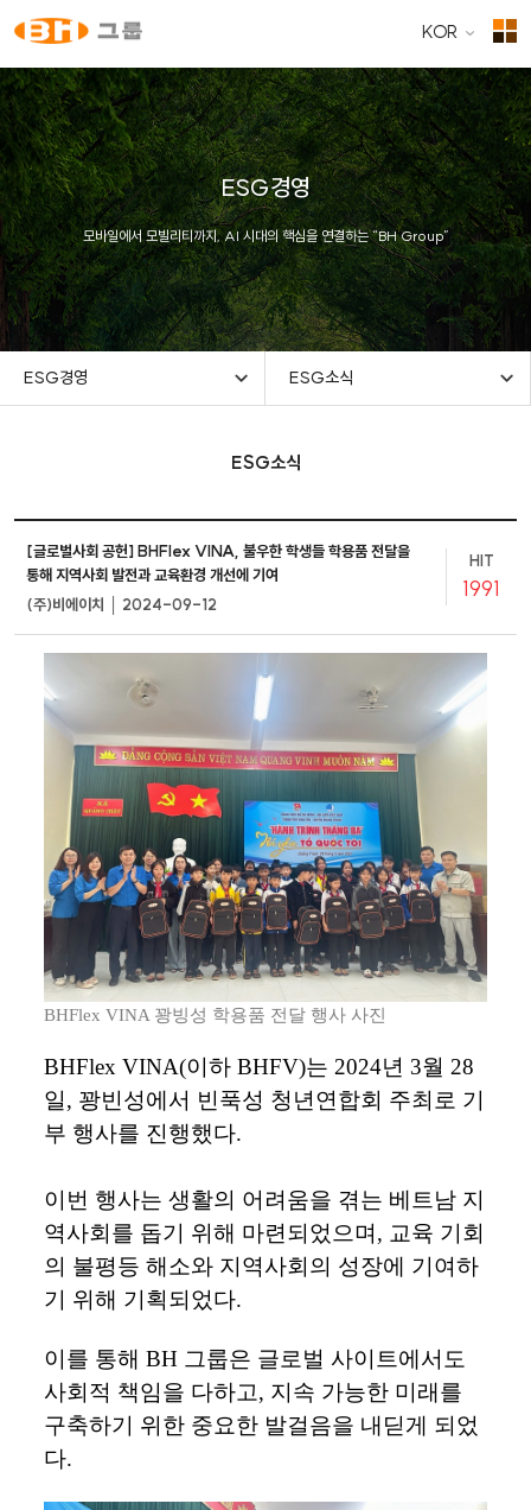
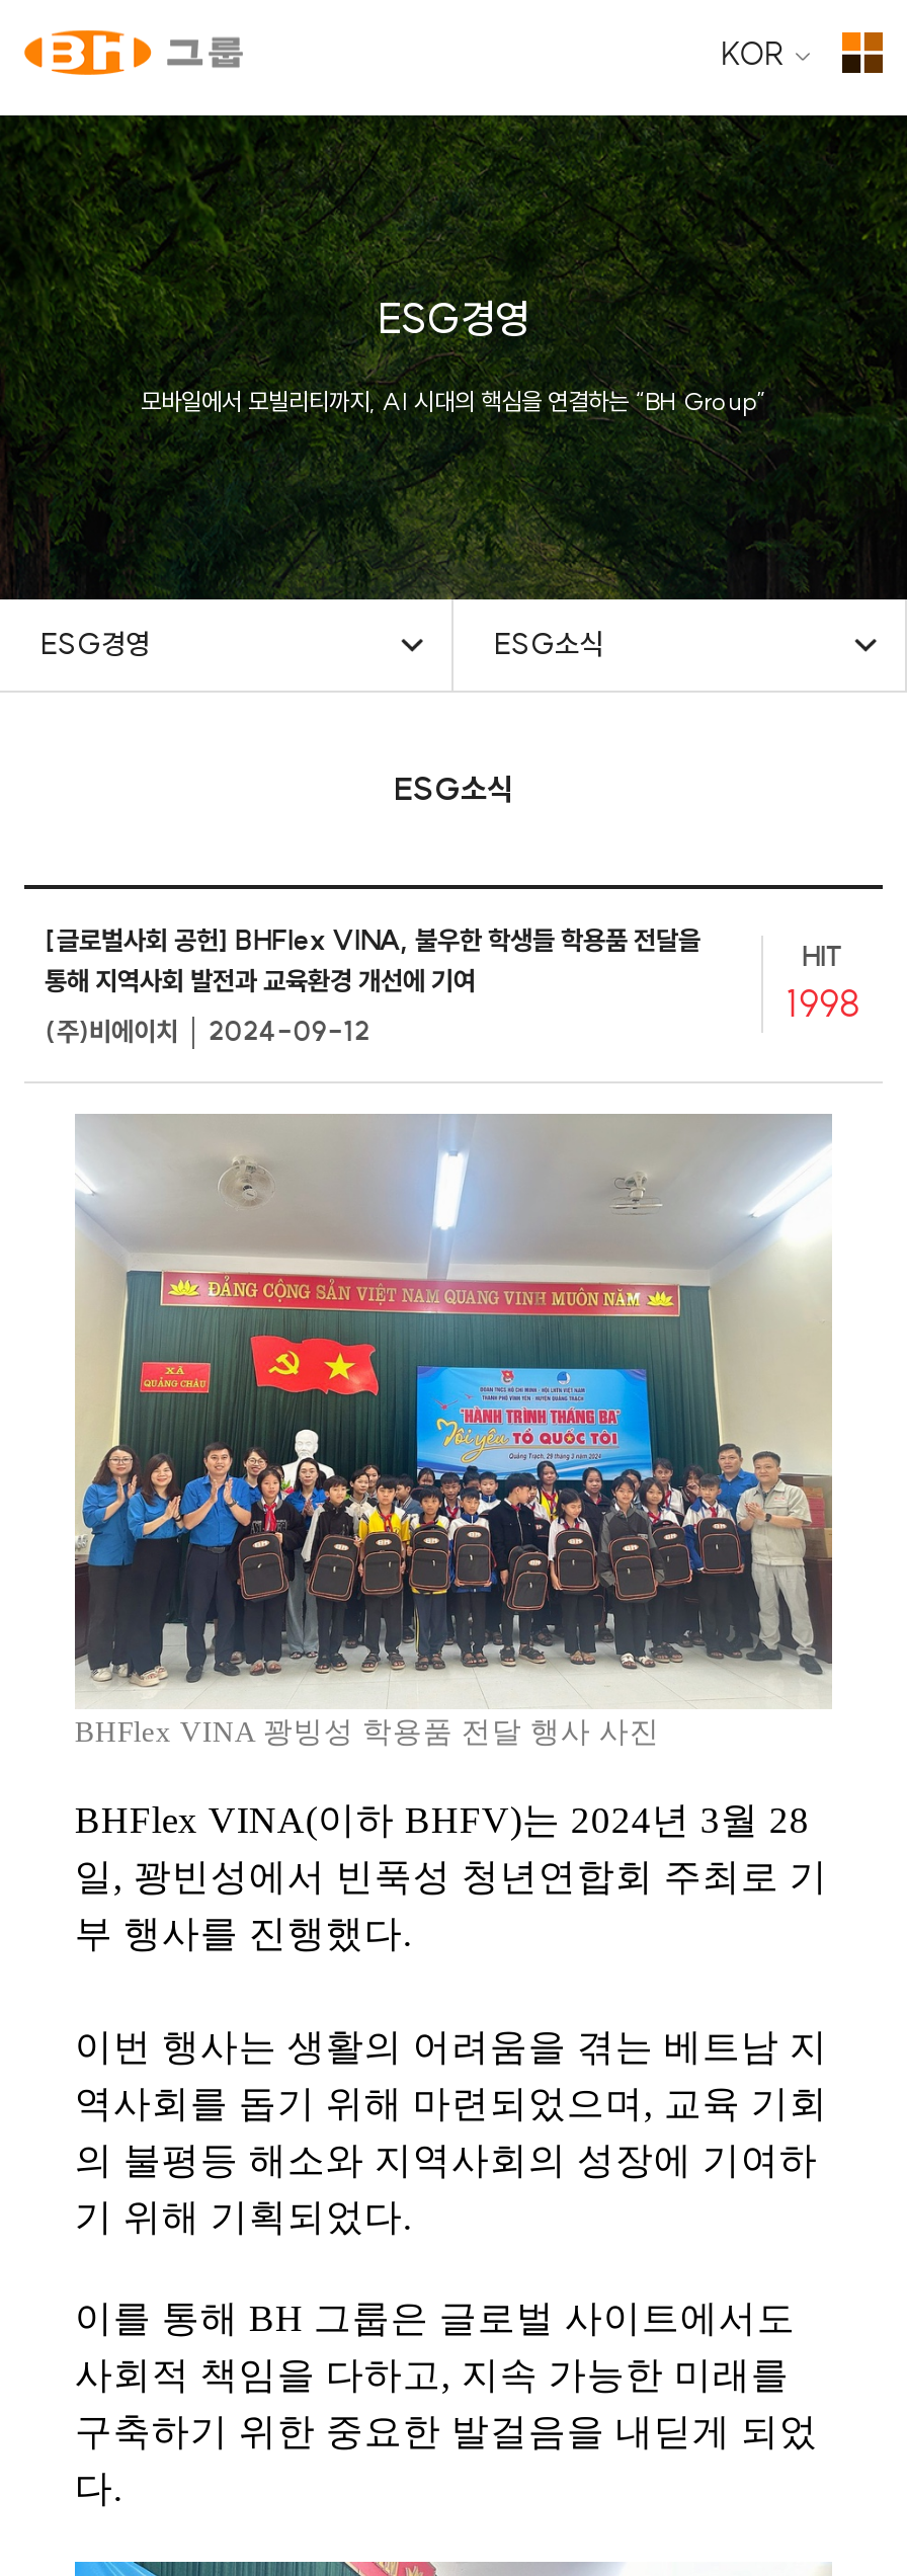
- 1991
+ 1998
